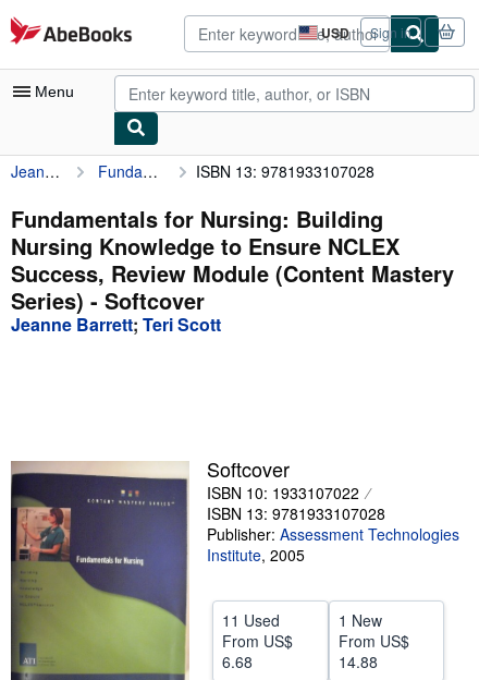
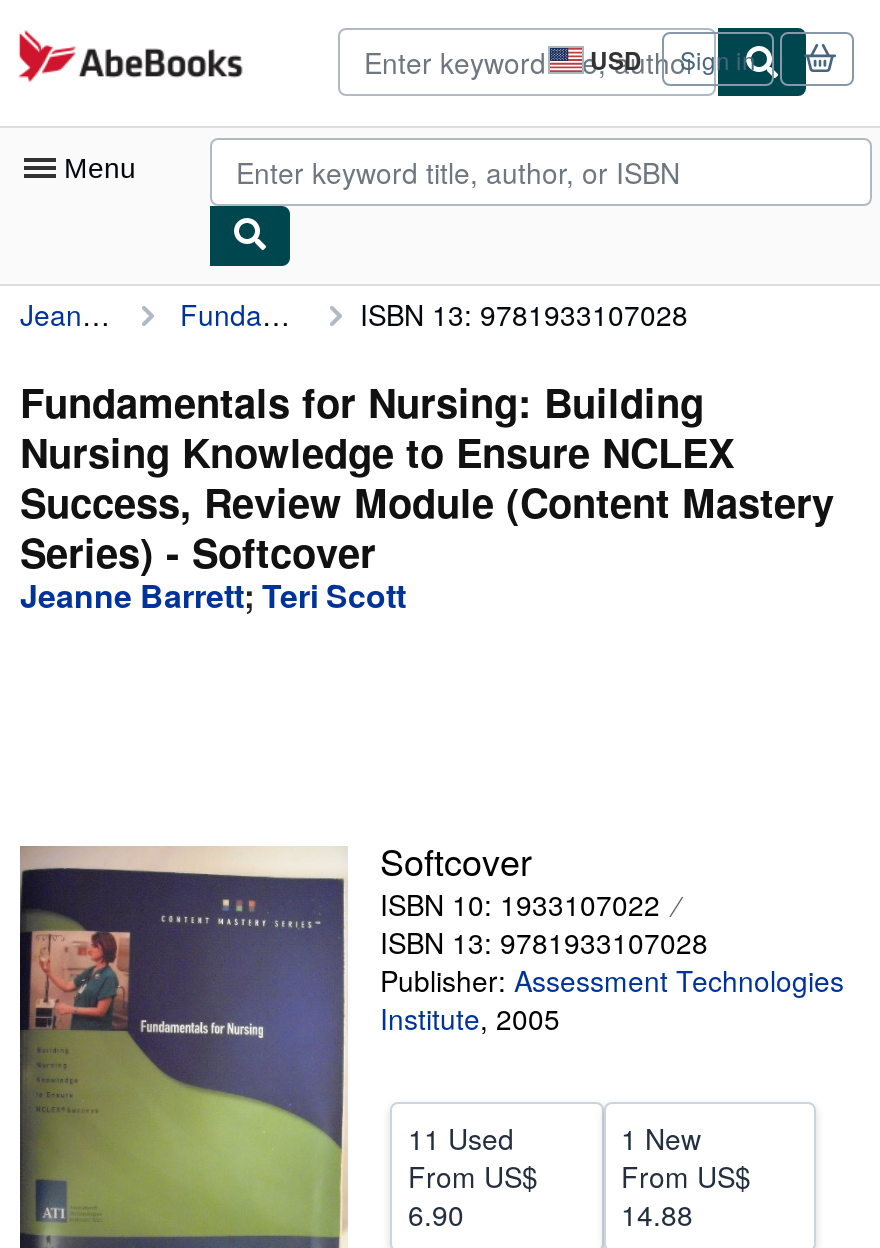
- 6.68
+ 6.90
